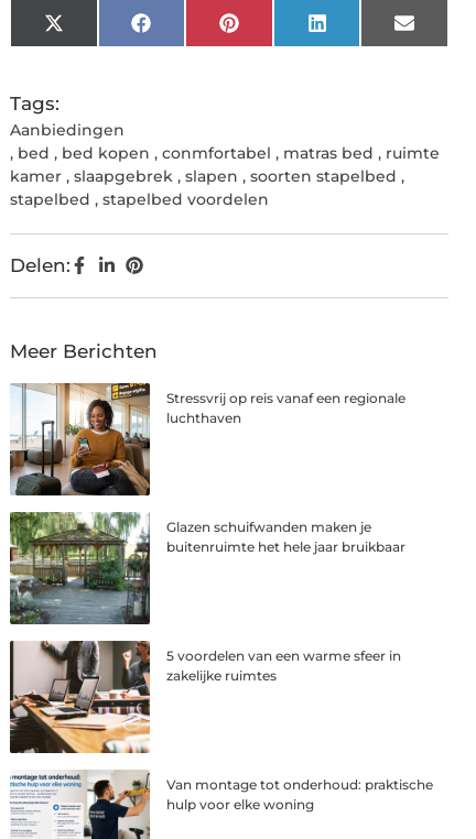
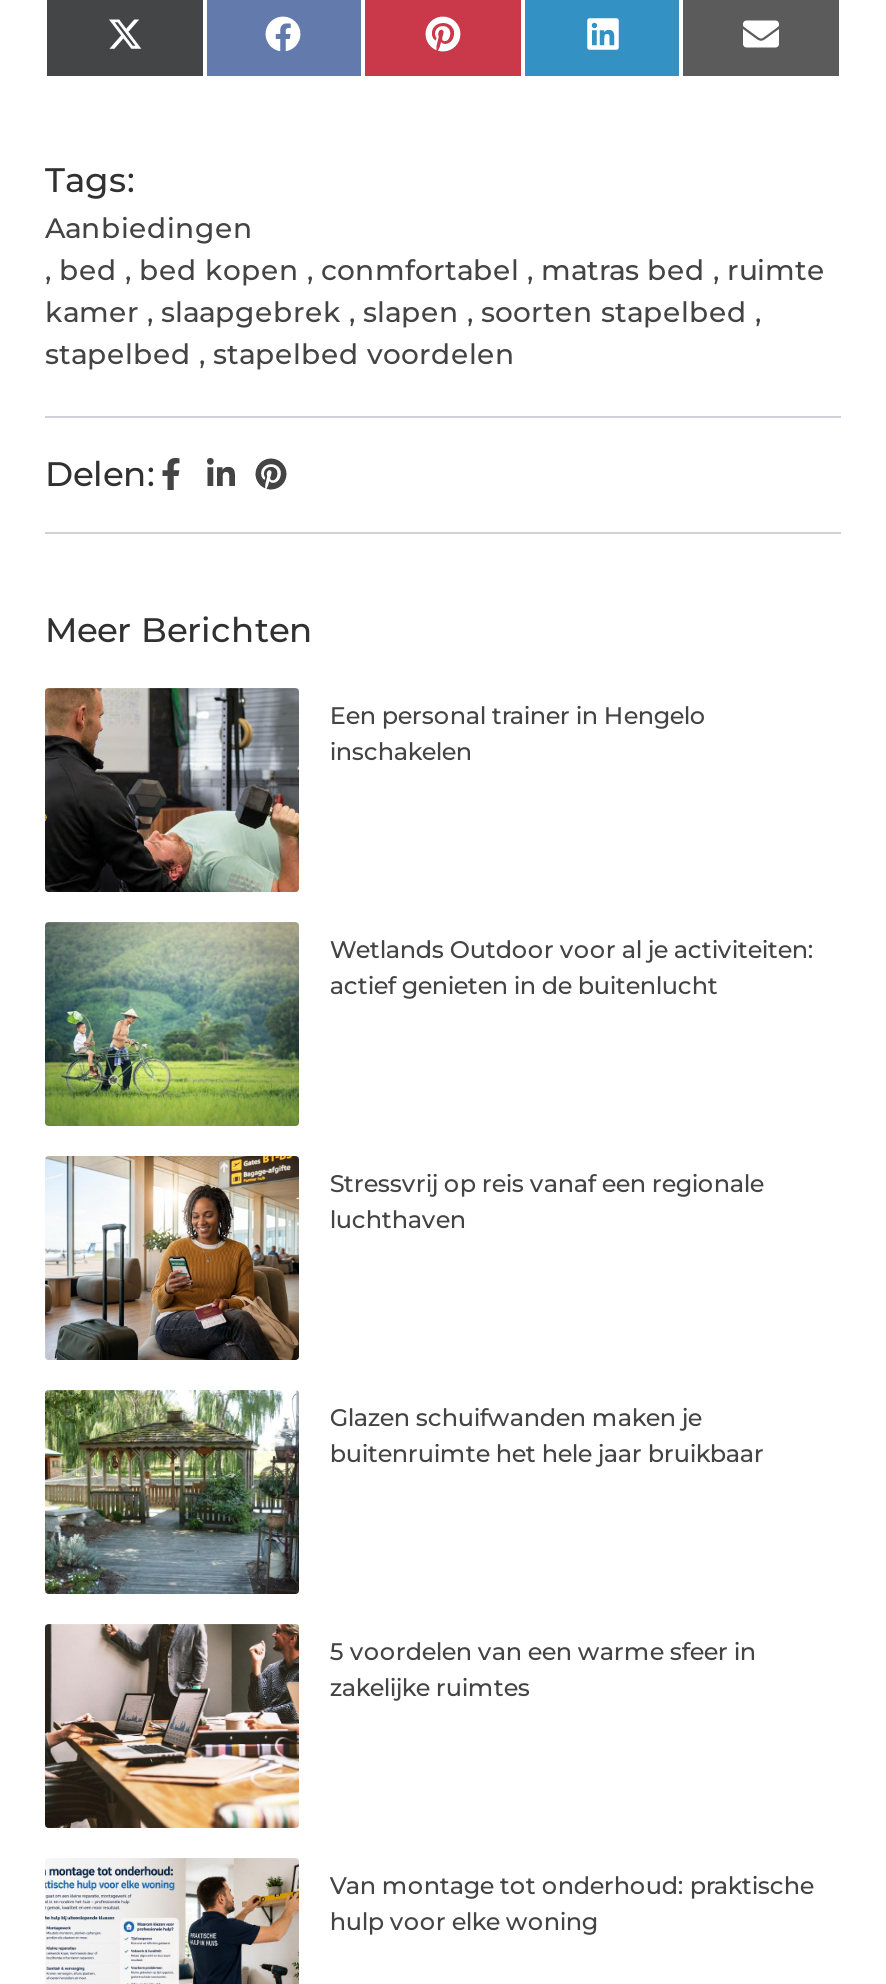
+ [image]
+ Een personal trainer in Hengelo
+ inschakelen

+ [image]
+ Wetlands Outdoor voor al je activiteiten:
+ actief genieten in de buitenlucht
